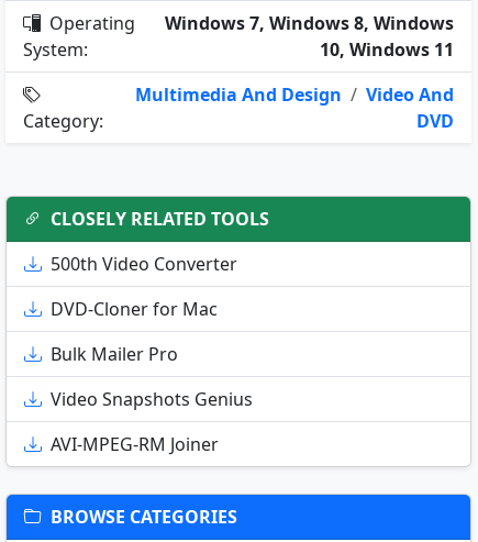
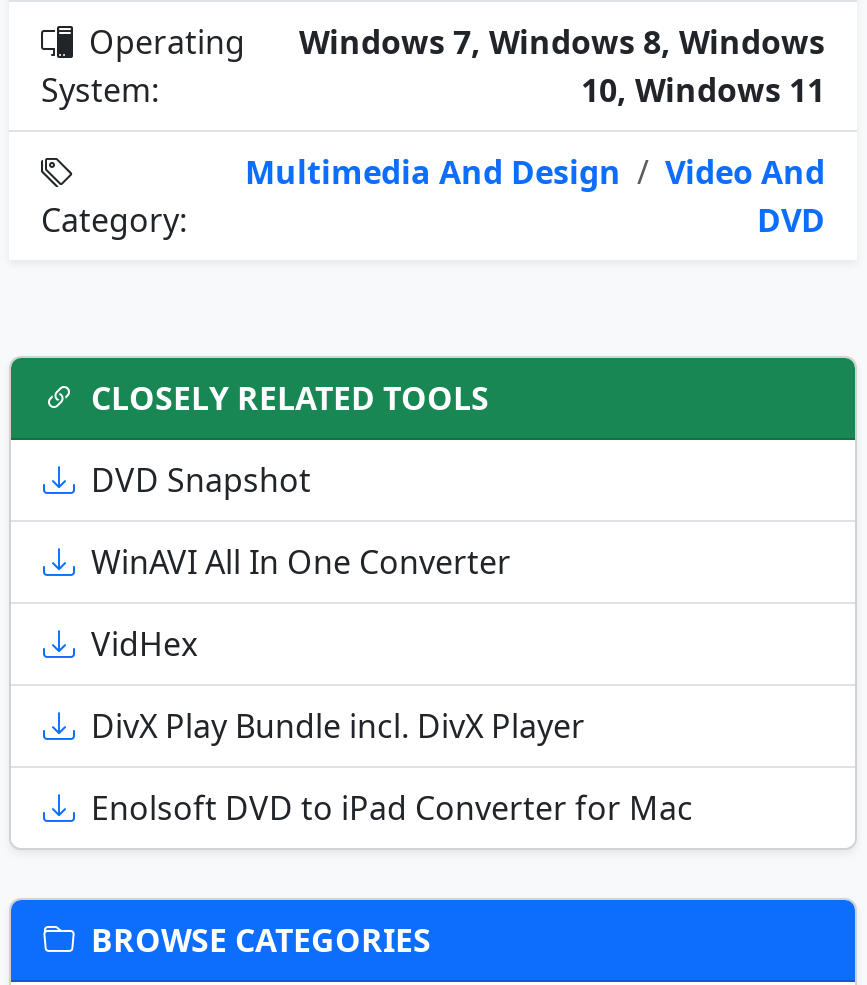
- 500th Video Converter
+ DVD Snapshot

- DVD-Cloner for Mac
+ WinAVI All In One Converter

- Bulk Mailer Pro
+ VidHex

- Video Snapshots Genius
+ DivX Play Bundle incl. DivX Player

- AVI-MPEG-RM Joiner
+ Enolsoft DVD to iPad Converter for Mac
